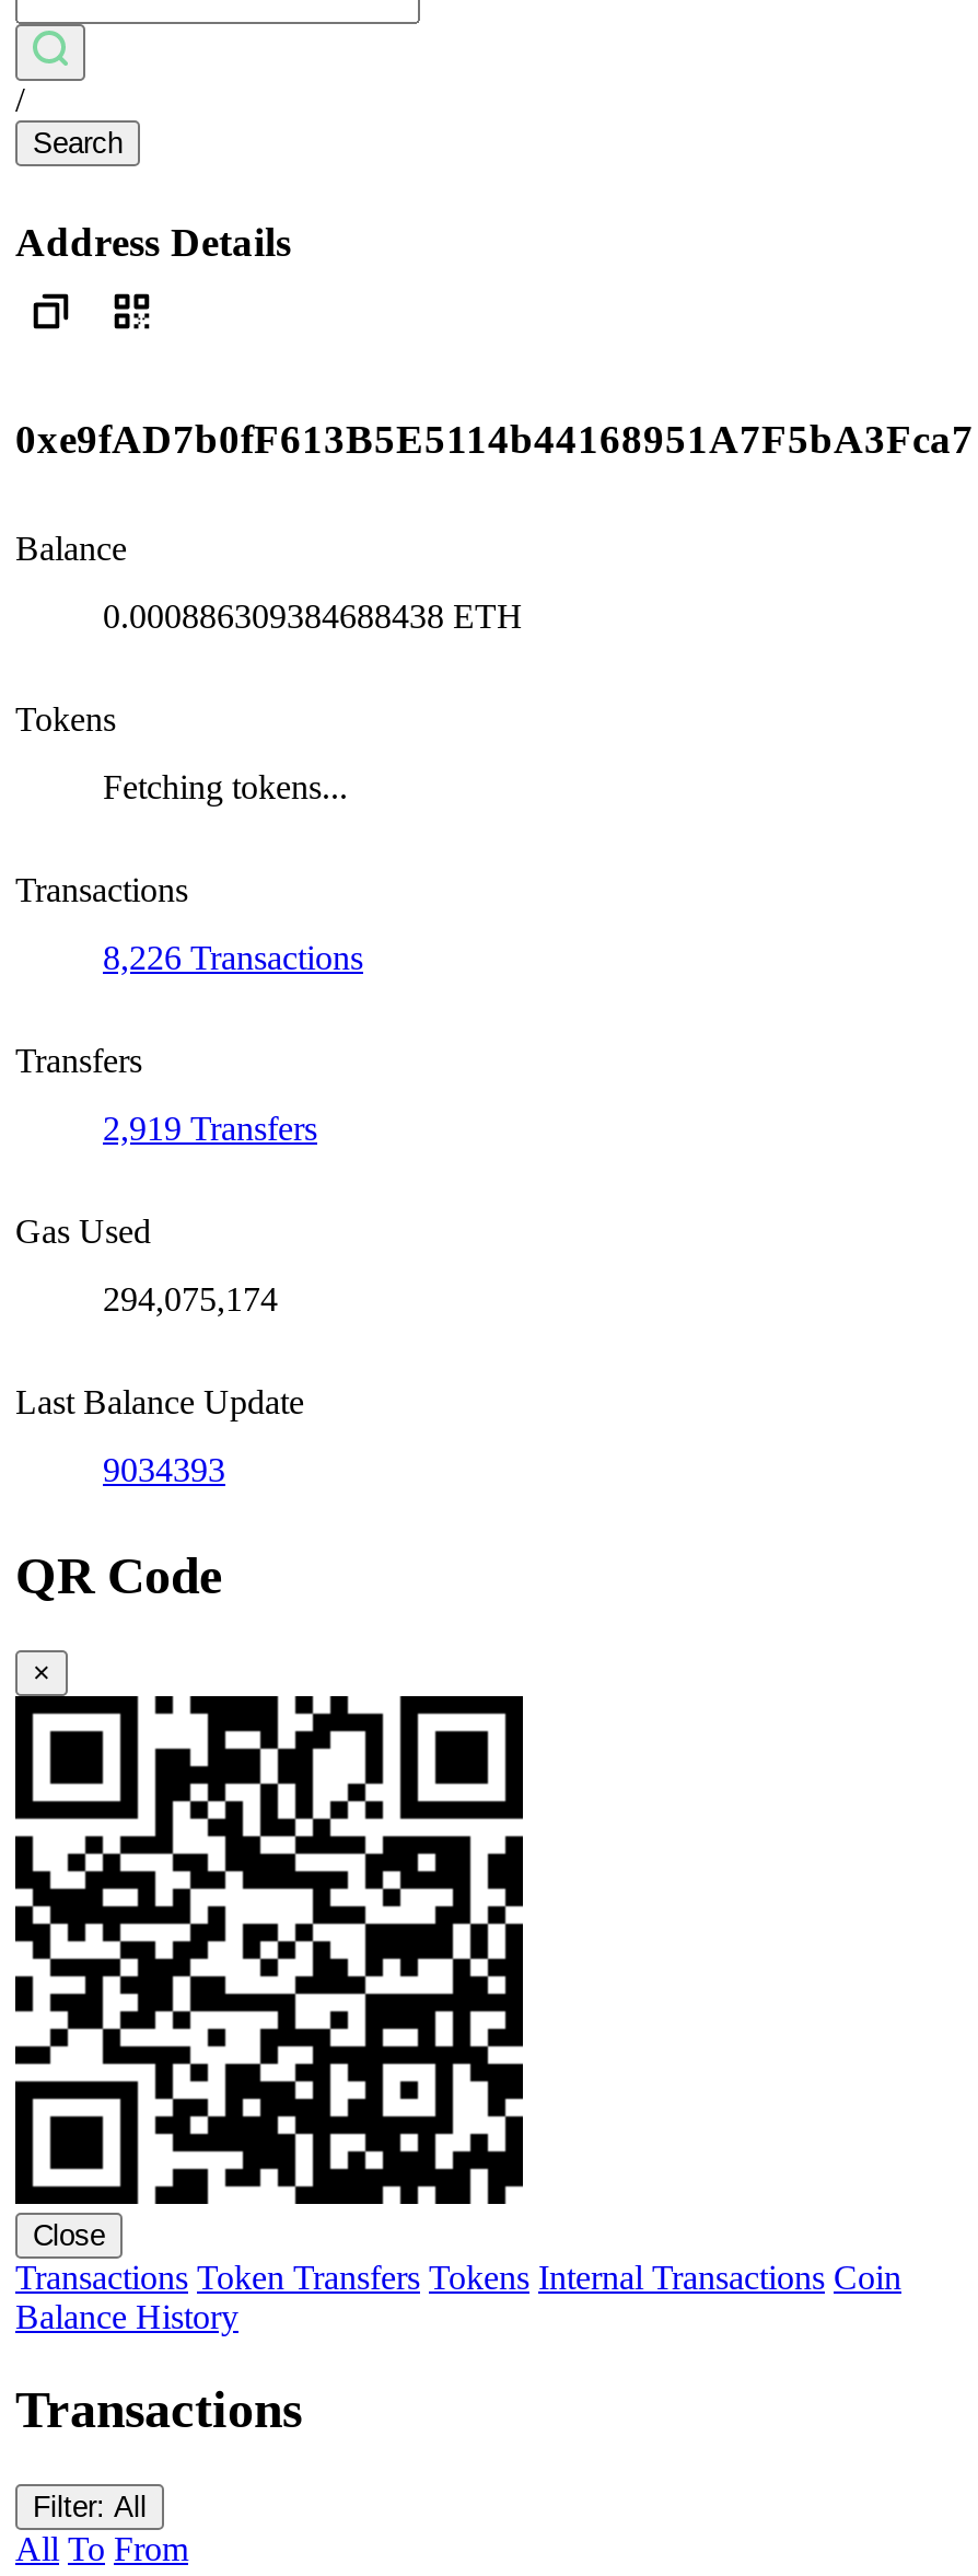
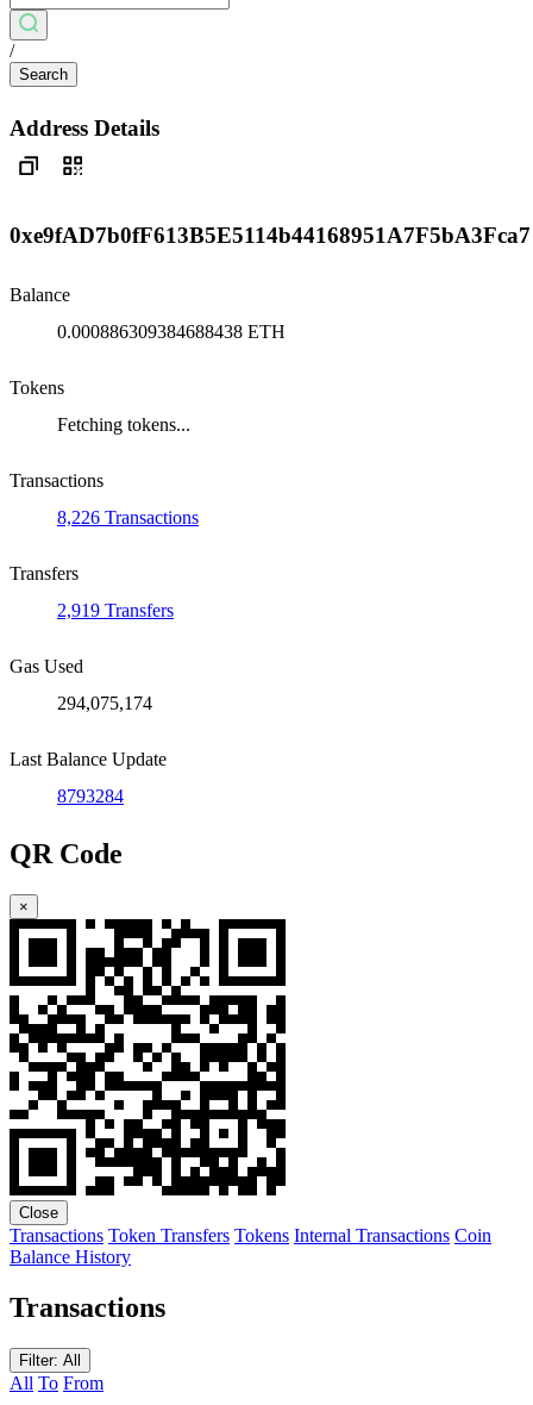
- 9034393
+ 8793284
